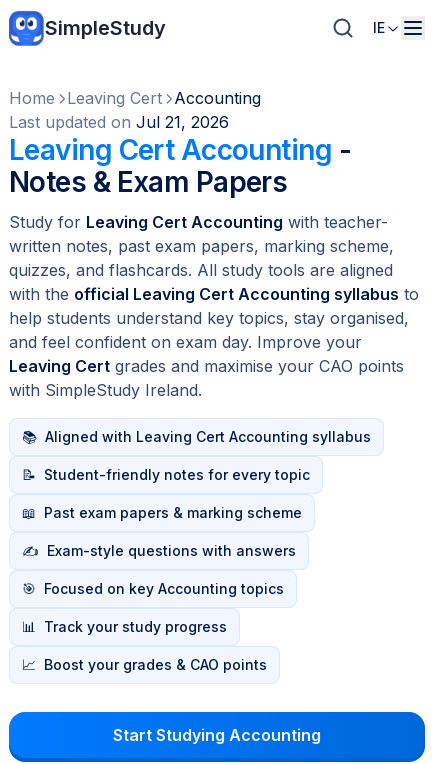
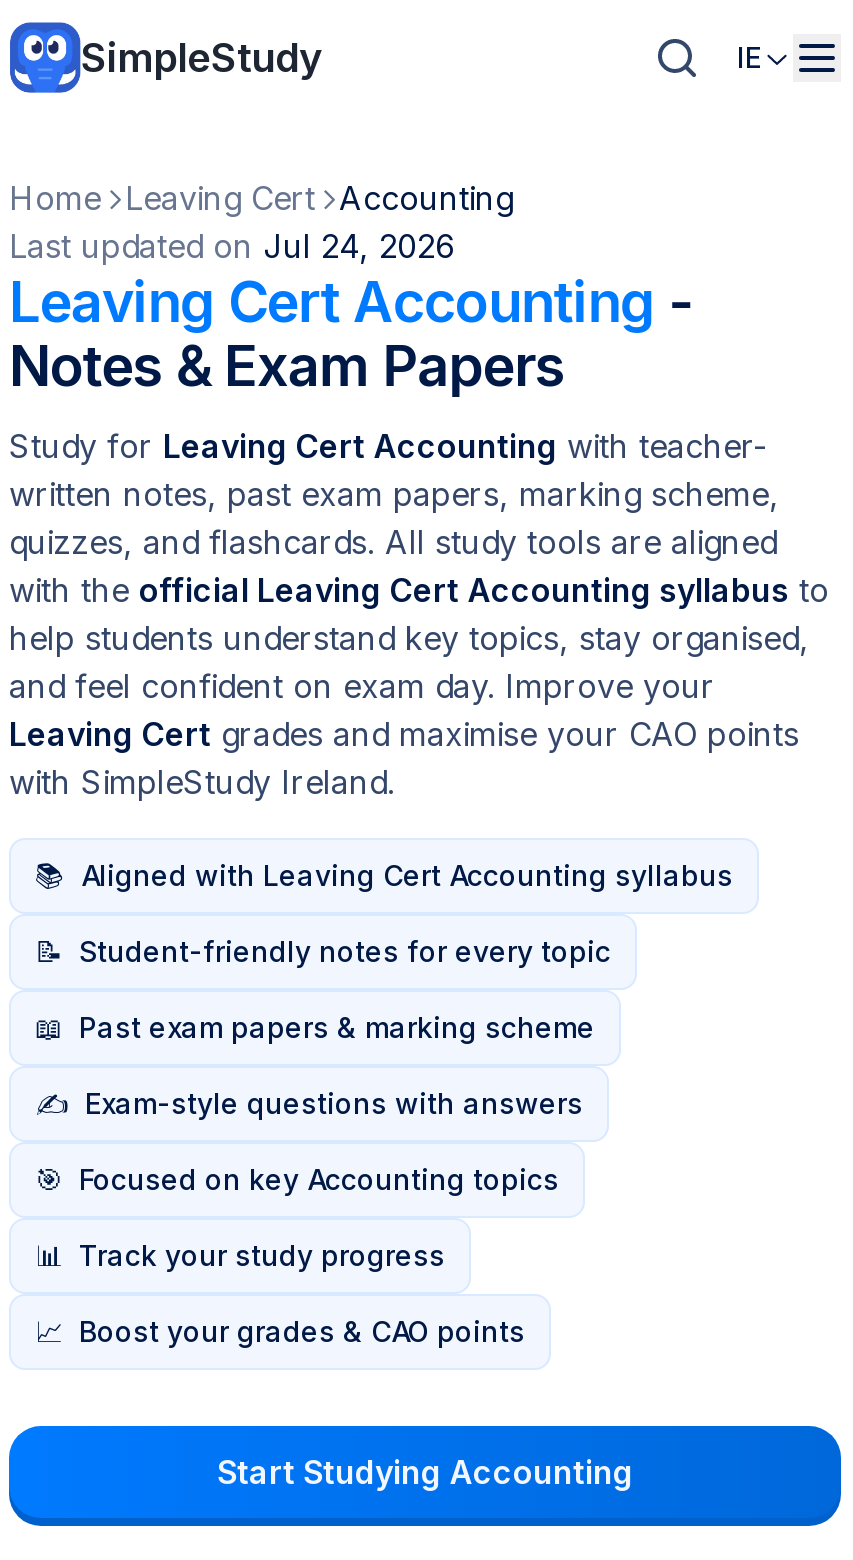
- Last updated on Jul 21, 2026
+ Last updated on Jul 24, 2026
